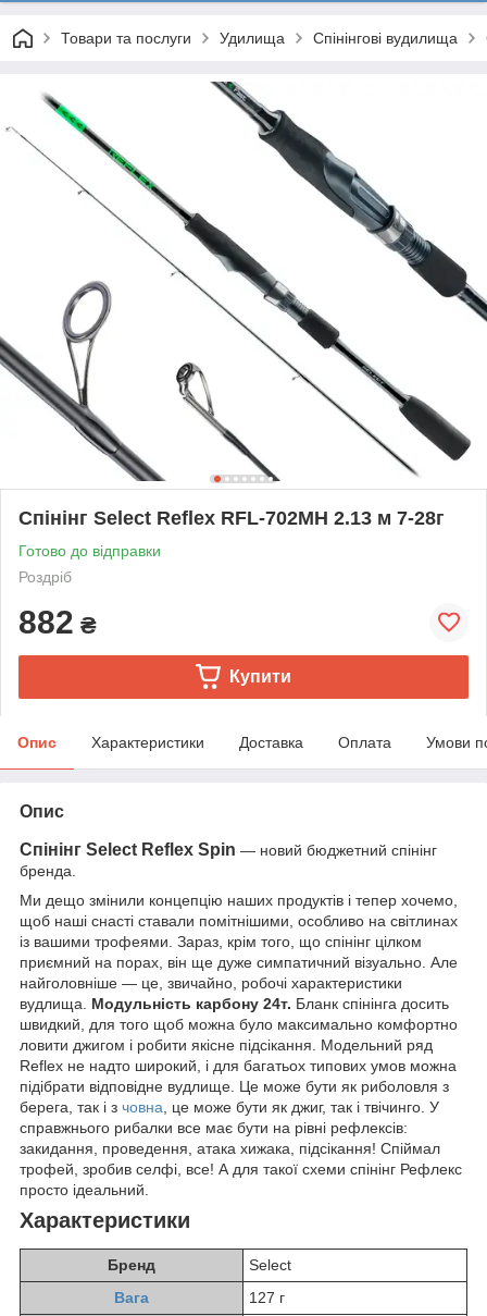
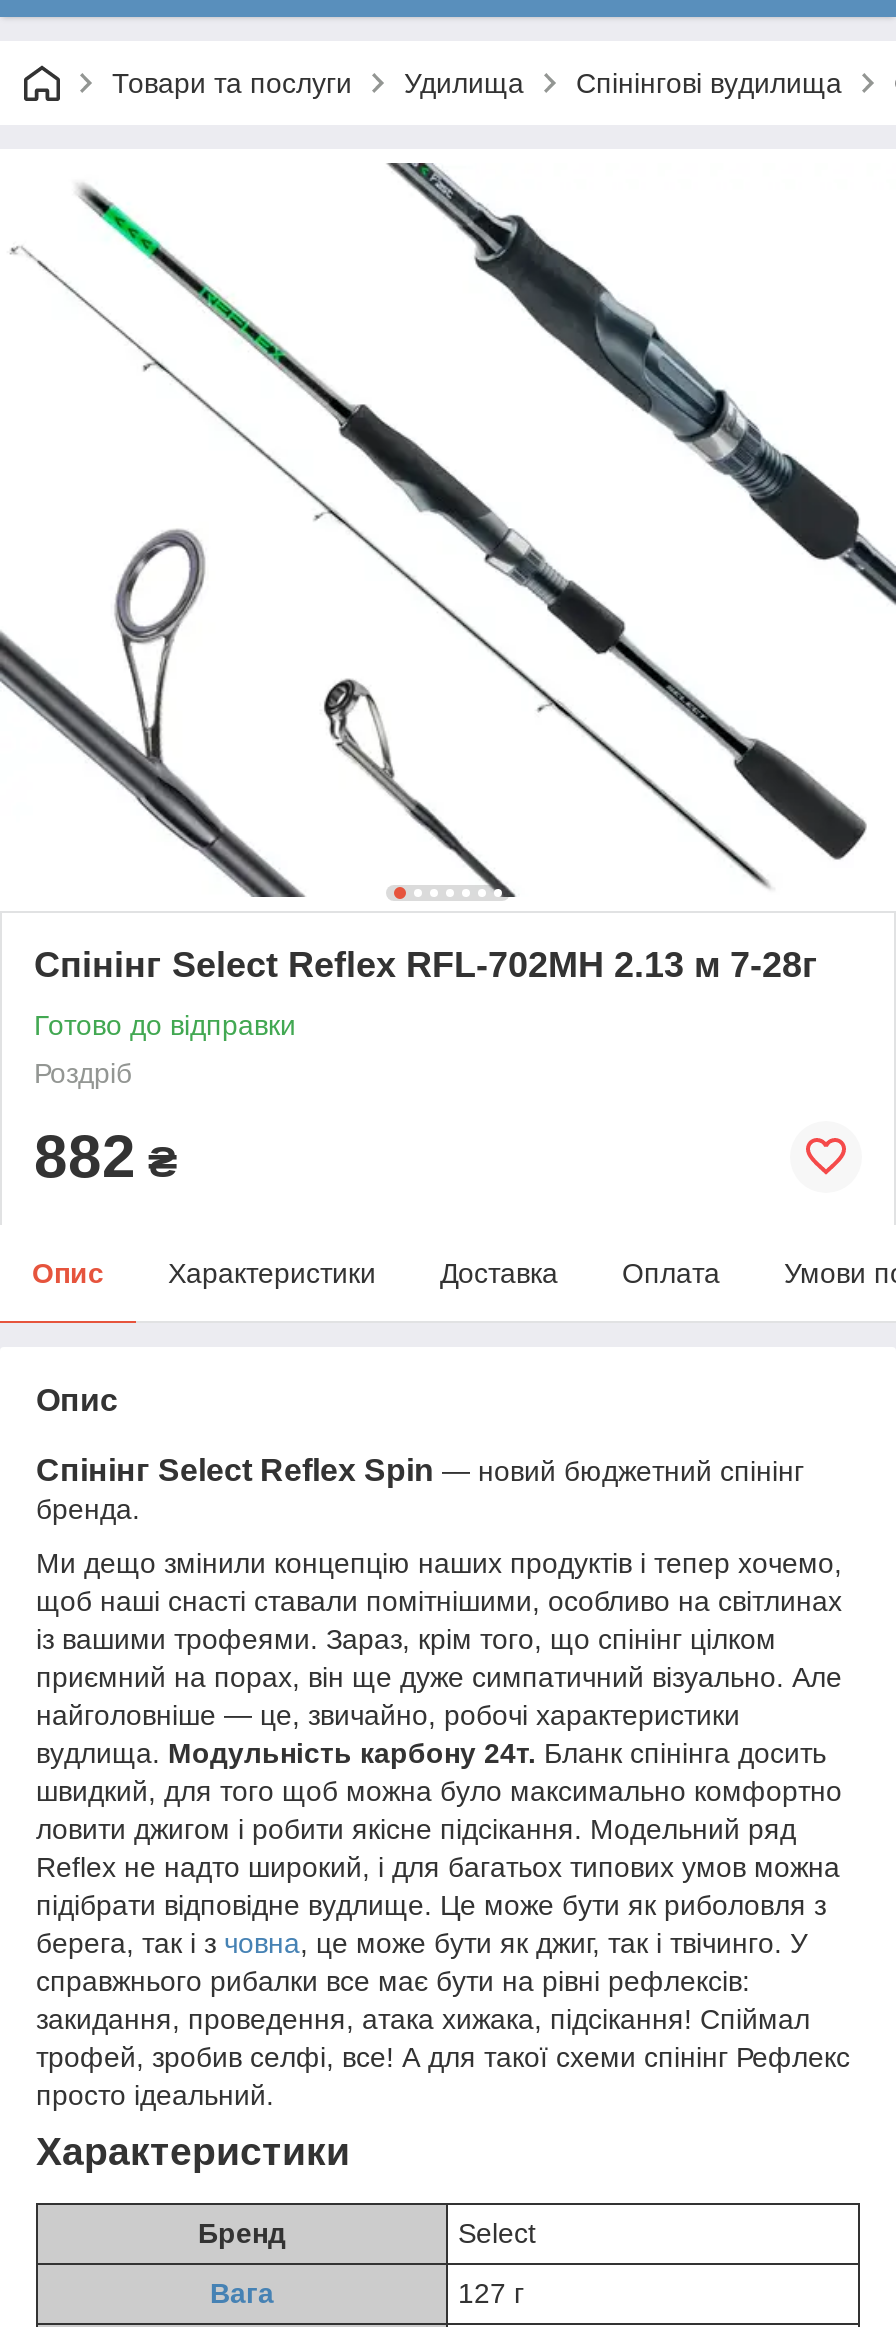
- Купити
